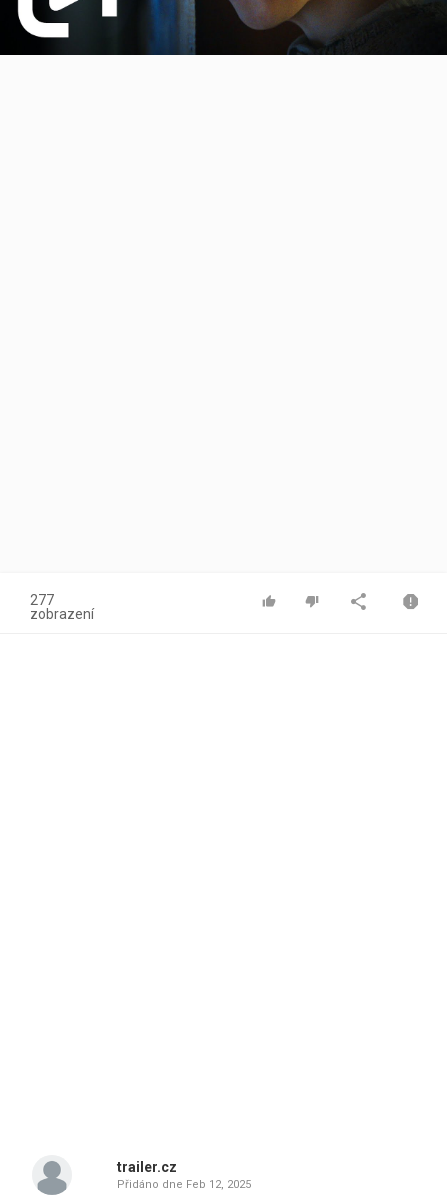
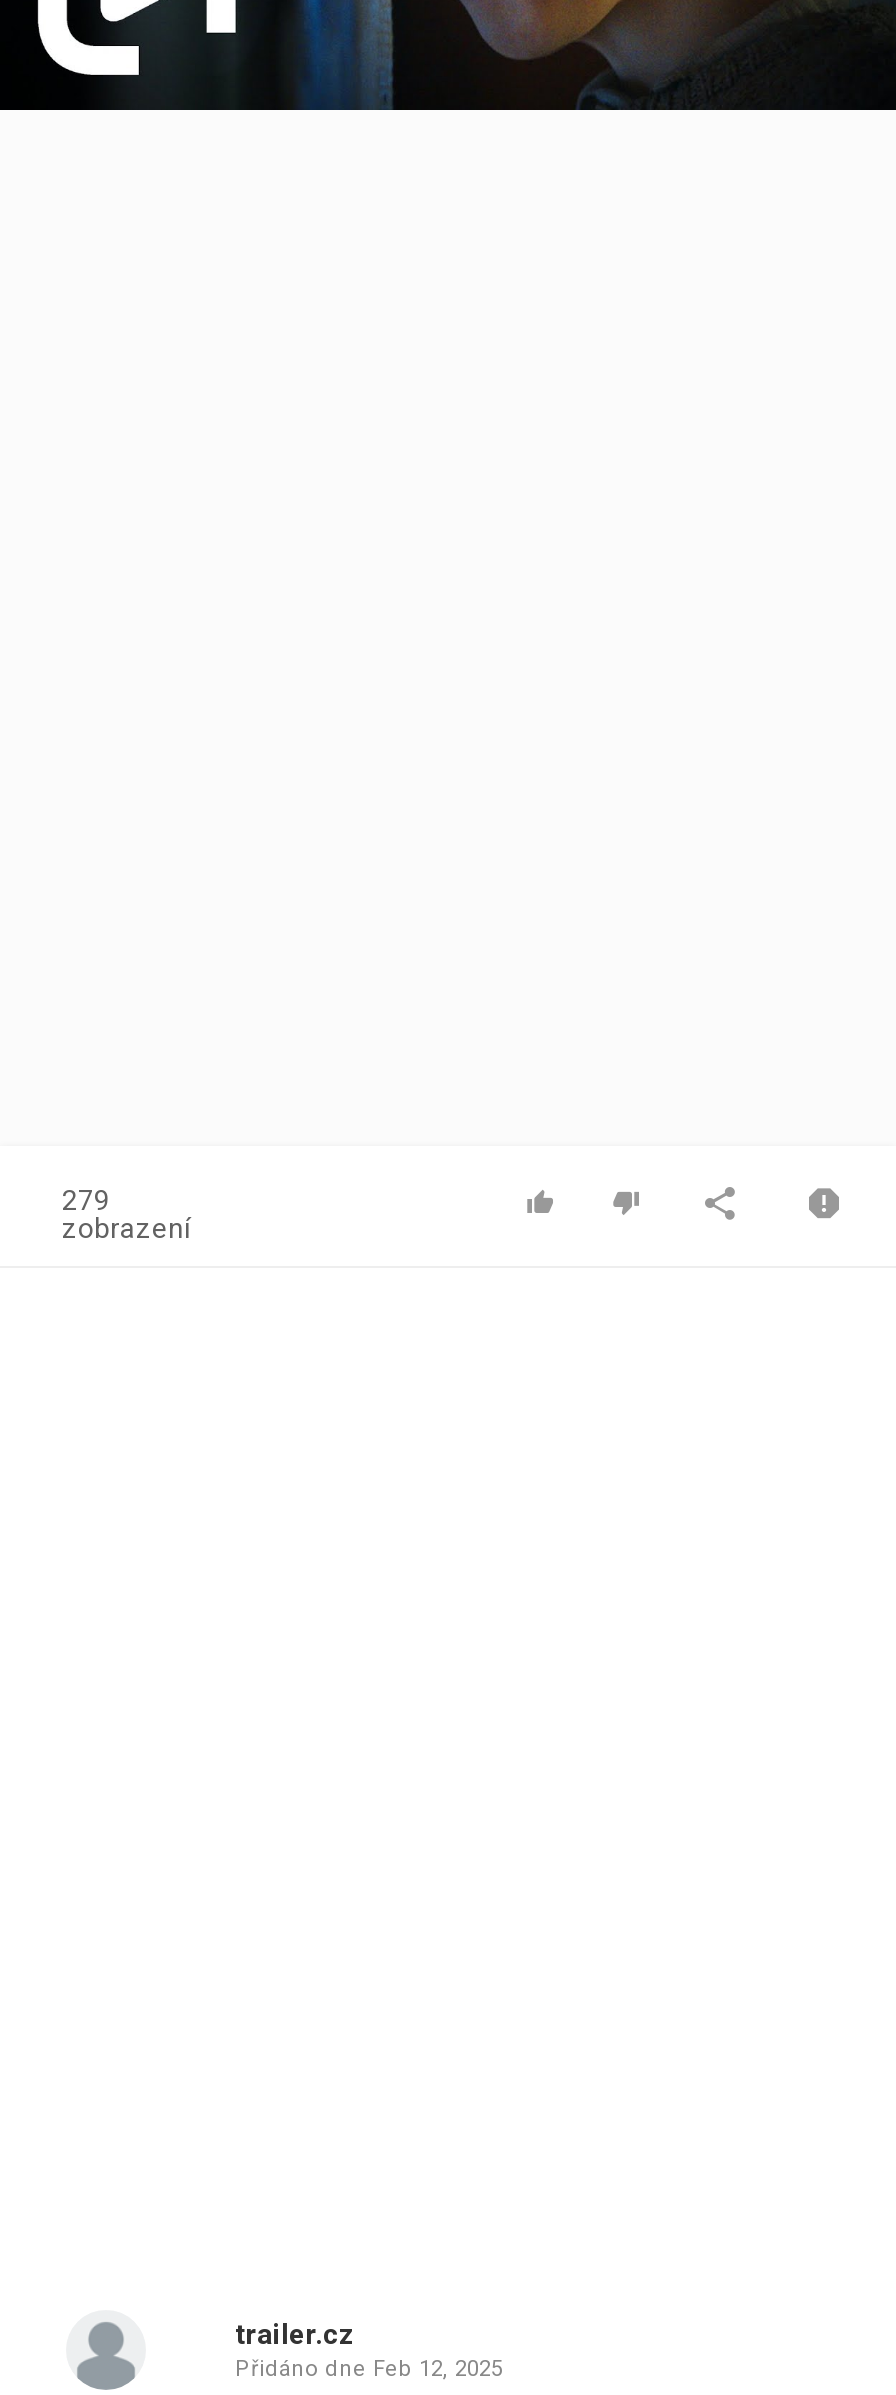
- 277
+ 279
